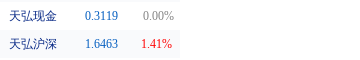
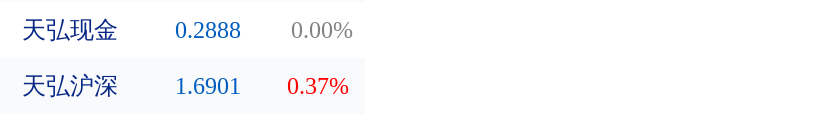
- 0.3119 0.00%
+ 0.2888 0.00%

- 1.6463
+ 1.6901

- 1.41%
+ 0.37%
